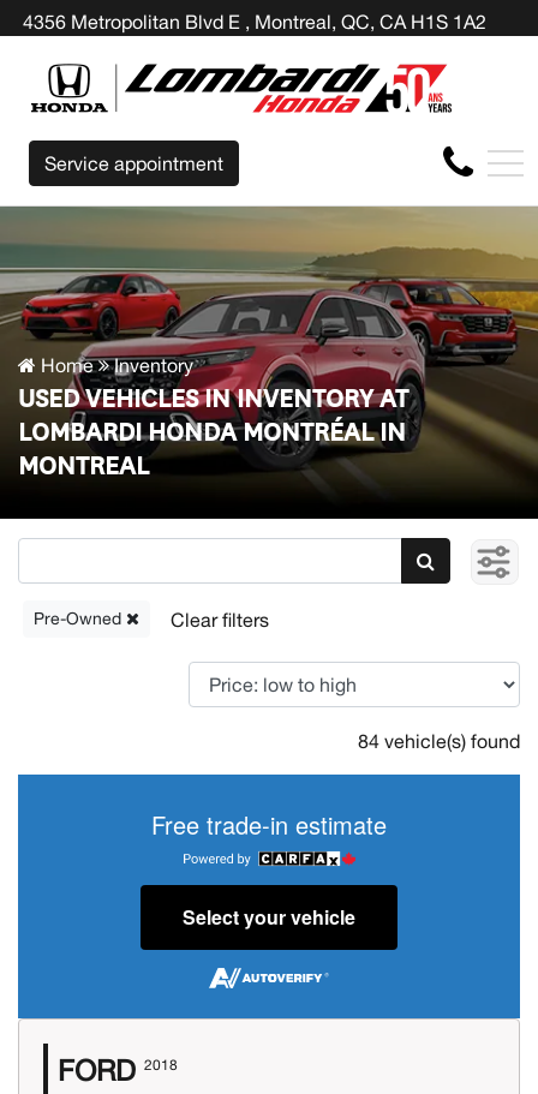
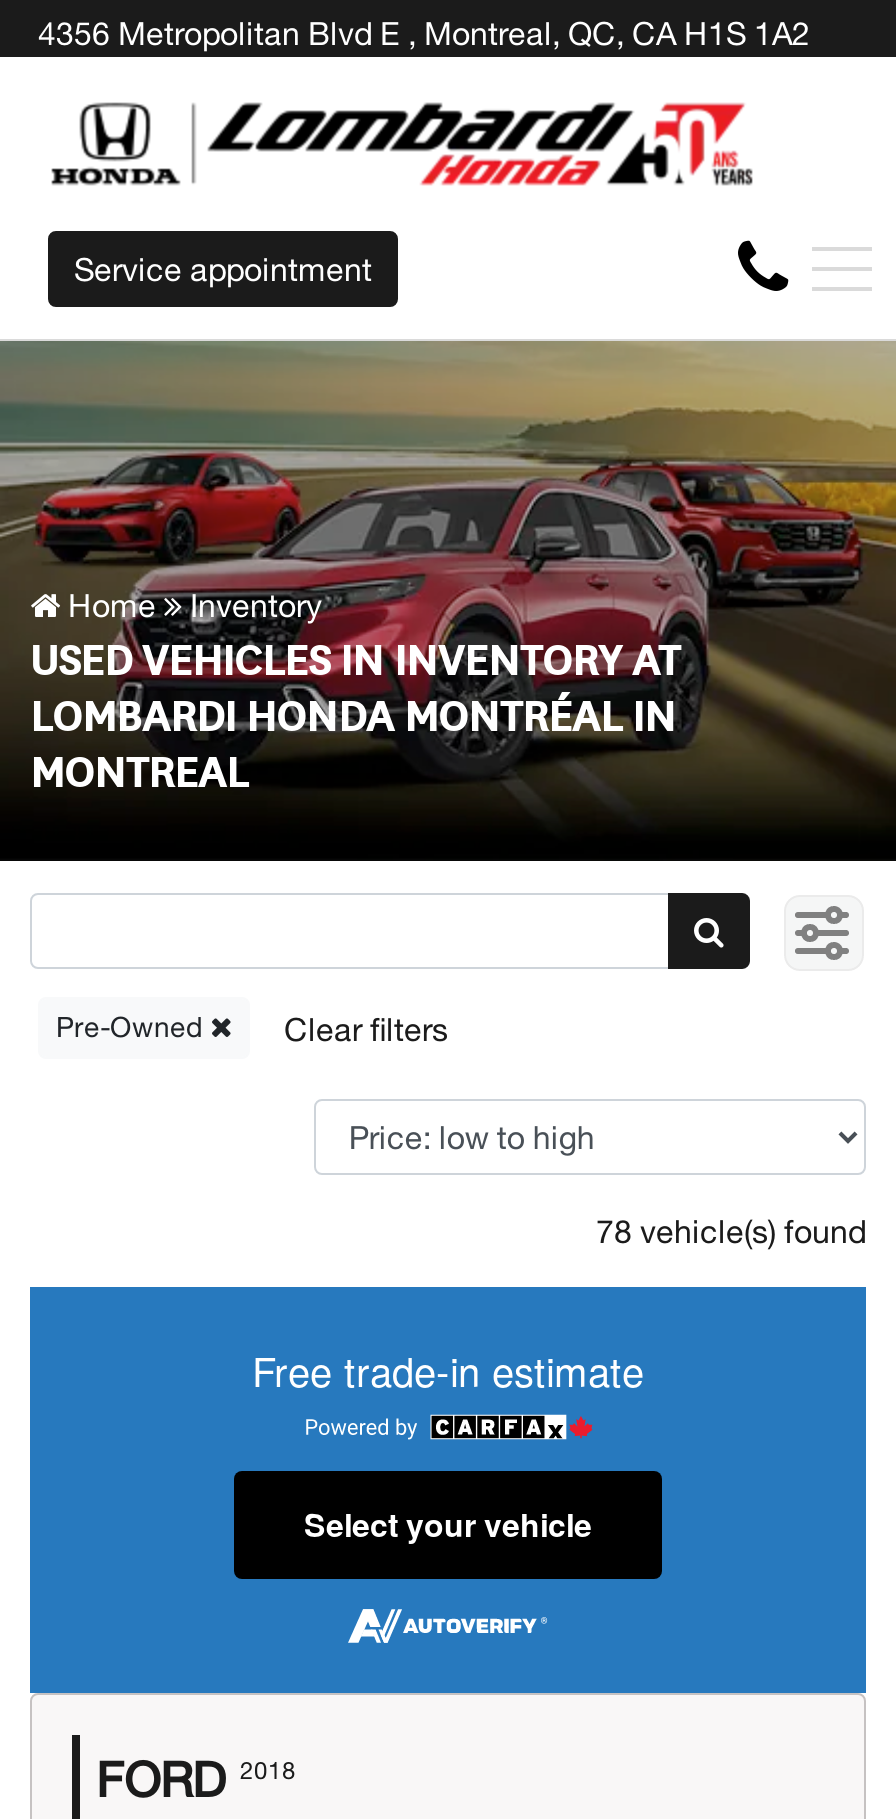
- 84 vehicle(s) found
+ 78 vehicle(s) found
